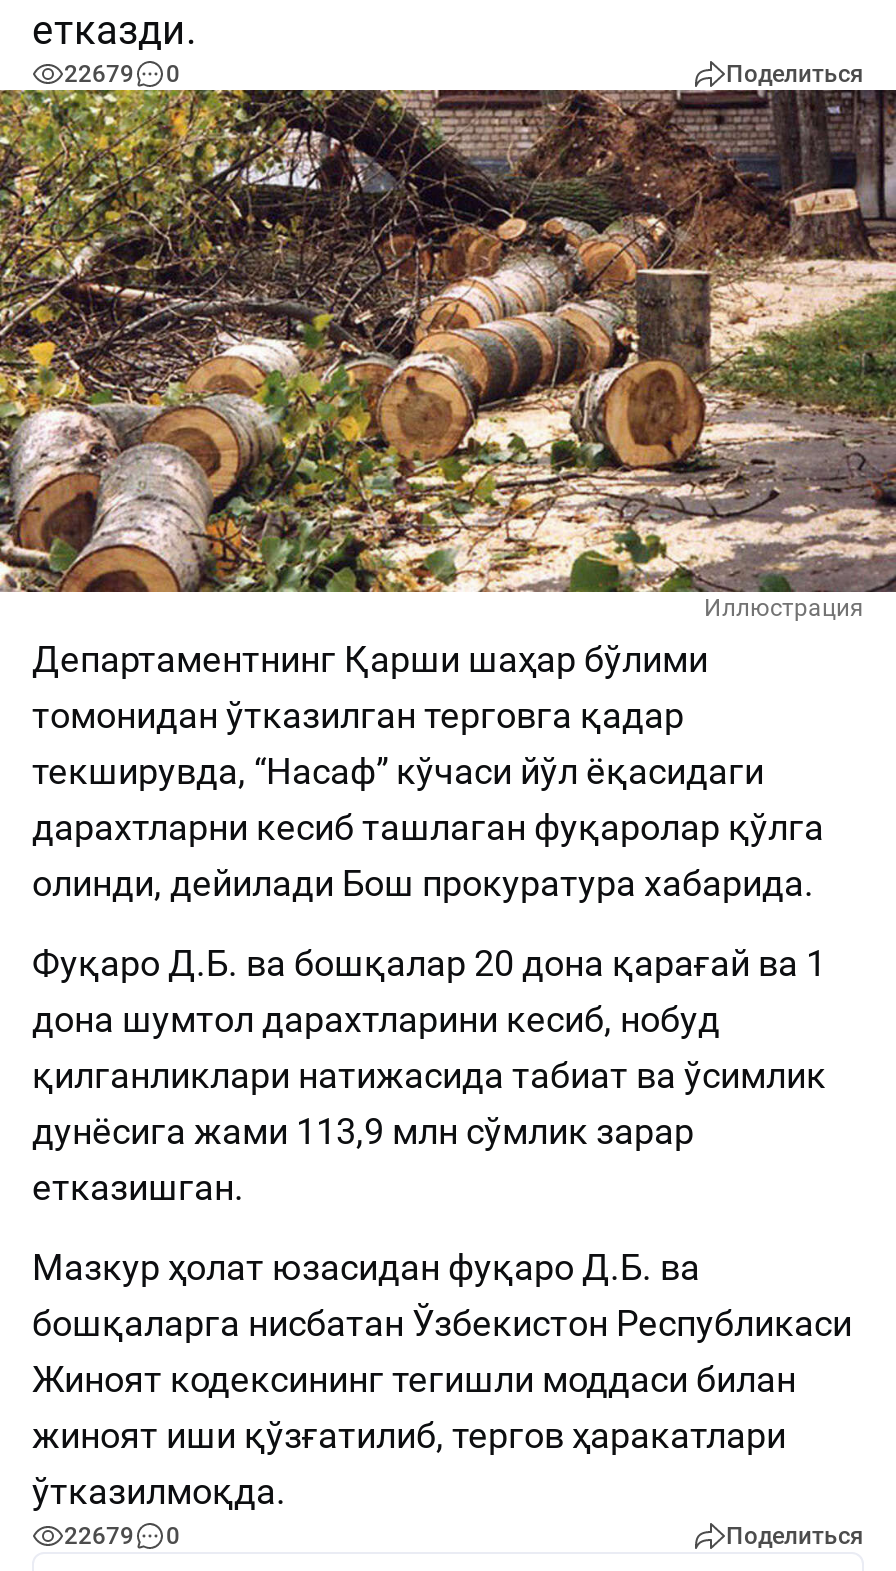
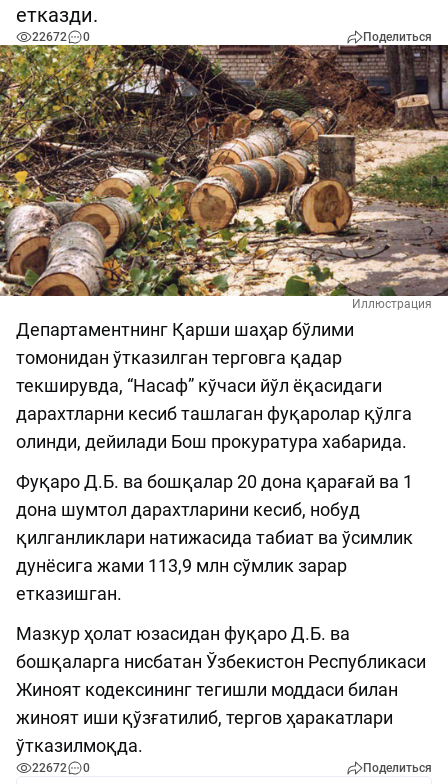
- 22679 0
+ 22672 0

- 22679 0
+ 22672 0
